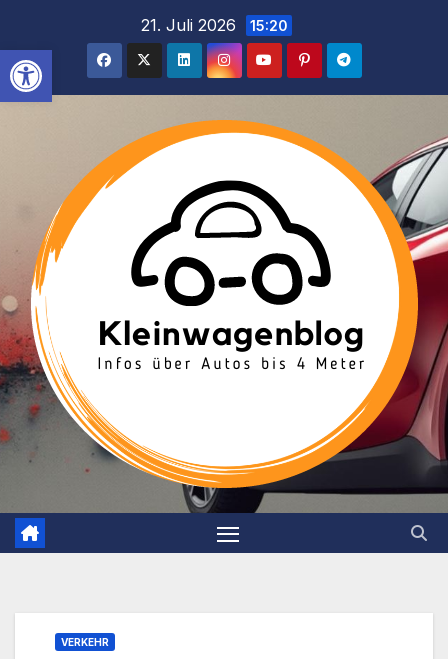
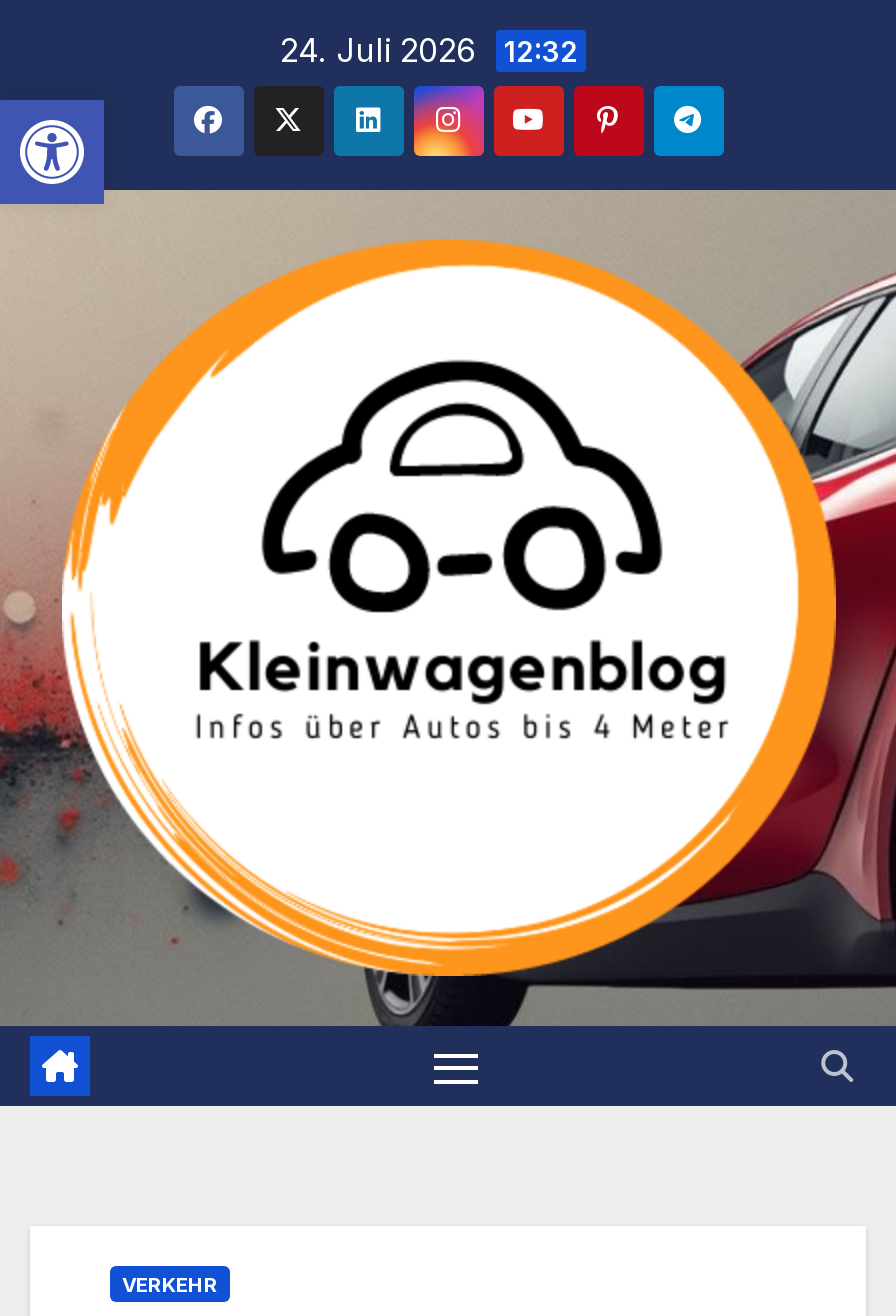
- 21. Juli 2026 15:20
+ 24. Juli 2026 12:32
